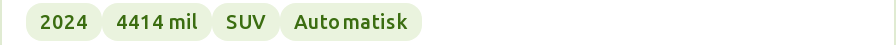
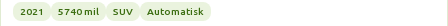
- 2024
- 4414 mil
+ 2021
+ 5740 mil
